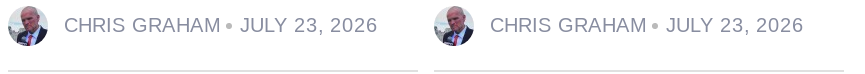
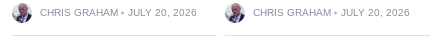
- CHRIS GRAHAM JULY 23, 2026
+ CHRIS GRAHAM JULY 20, 2026

- CHRIS GRAHAM JULY 23, 2026
+ CHRIS GRAHAM JULY 20, 2026
